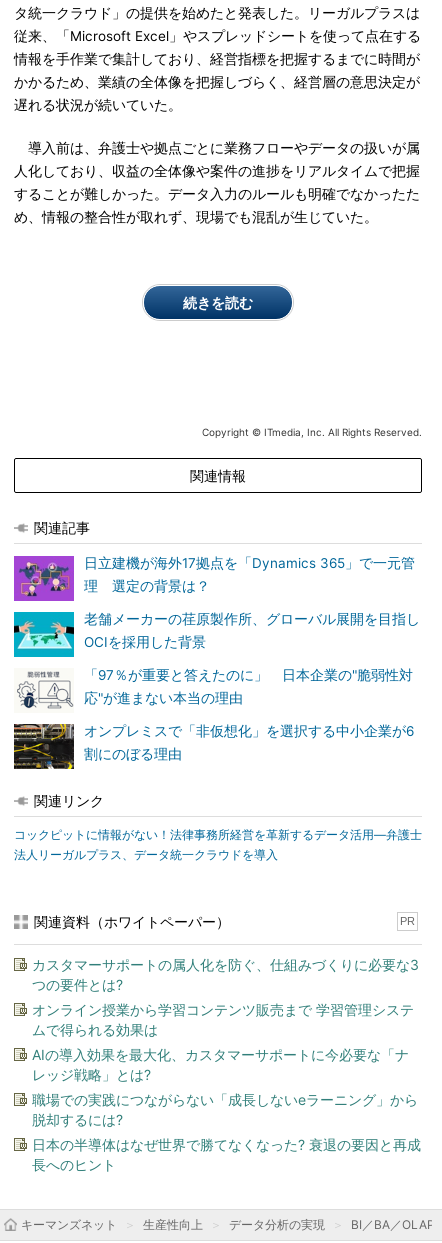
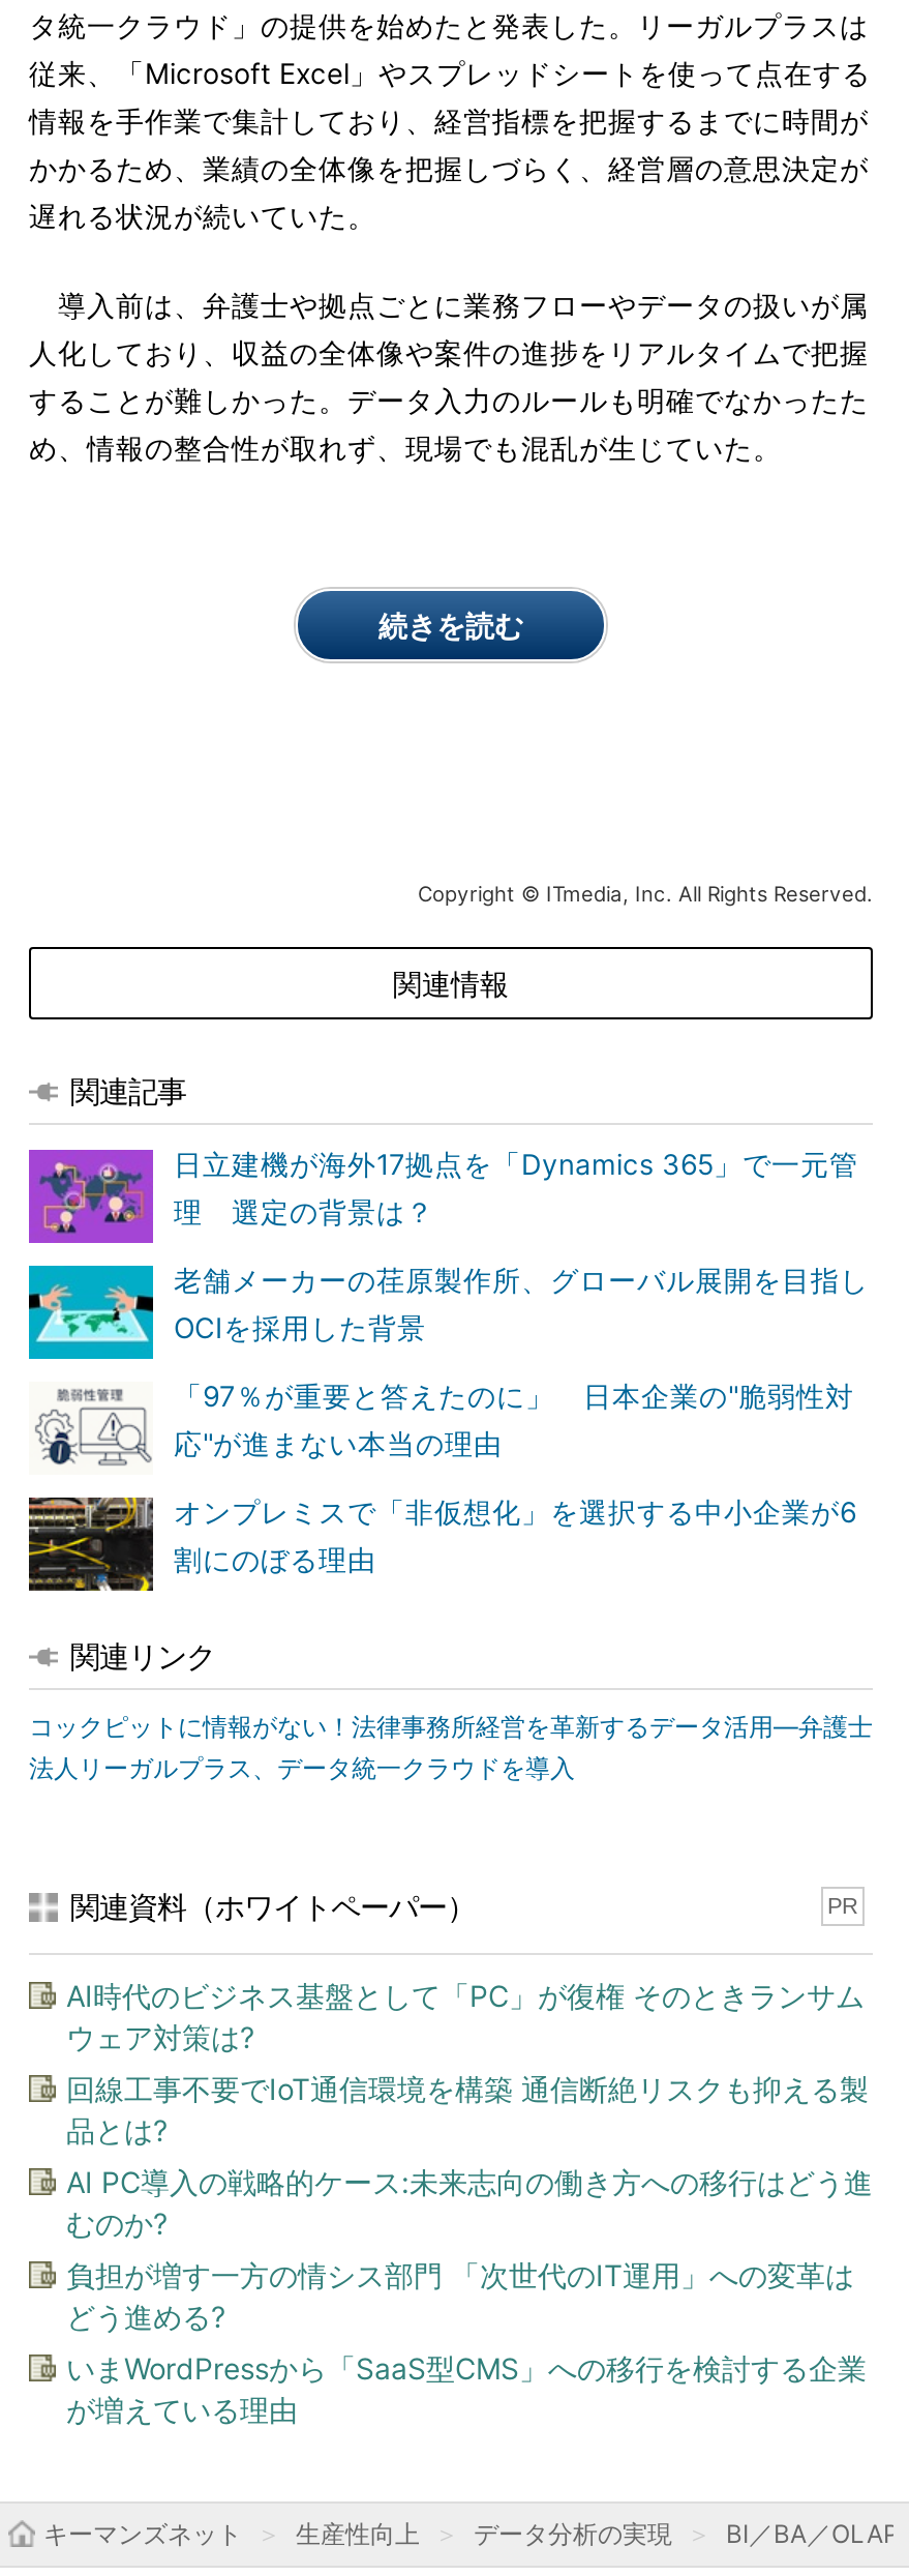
- カスタマーサポートの属人化を防ぐ、仕組みづくりに必要な3
- つの要件とは?
+ AI時代のビジネス基盤として「PC」が復権 そのときランサム
+ ウェア対策は?

- オンライン授業から学習コンテンツ販売まで 学習管理システ
- ムで得られる効果は
+ 回線工事不要でIoT通信環境を構築 通信断絶リスクも抑える製
+ 品とは?

- AIの導入効果を最大化、カスタマーサポートに今必要な「ナ
- レッジ戦略」とは?
+ AI PC導入の戦略的ケース:未来志向の働き方への移行はどう進
+ むのか?

- 職場での実践につながらない「成長しないeラーニング」から
- 脱却するには?
+ 負担が増す一方の情シス部門 「次世代のIT運用」への変革は
+ どう進める?

- 日本の半導体はなぜ世界で勝てなくなった? 衰退の要因と再成
- 長へのヒント
+ いまWordPressから「SaaS型CMS」への移行を検討する企業
+ が増えている理由
